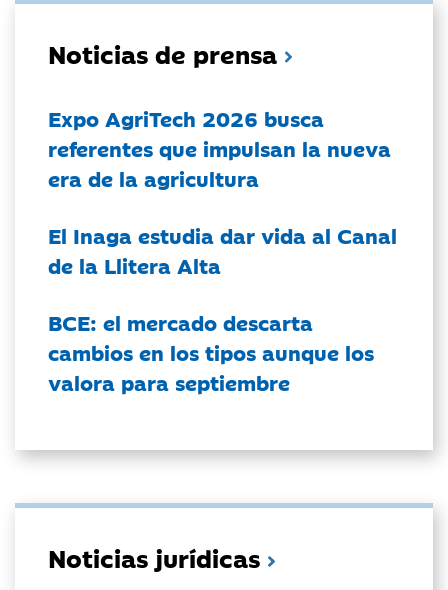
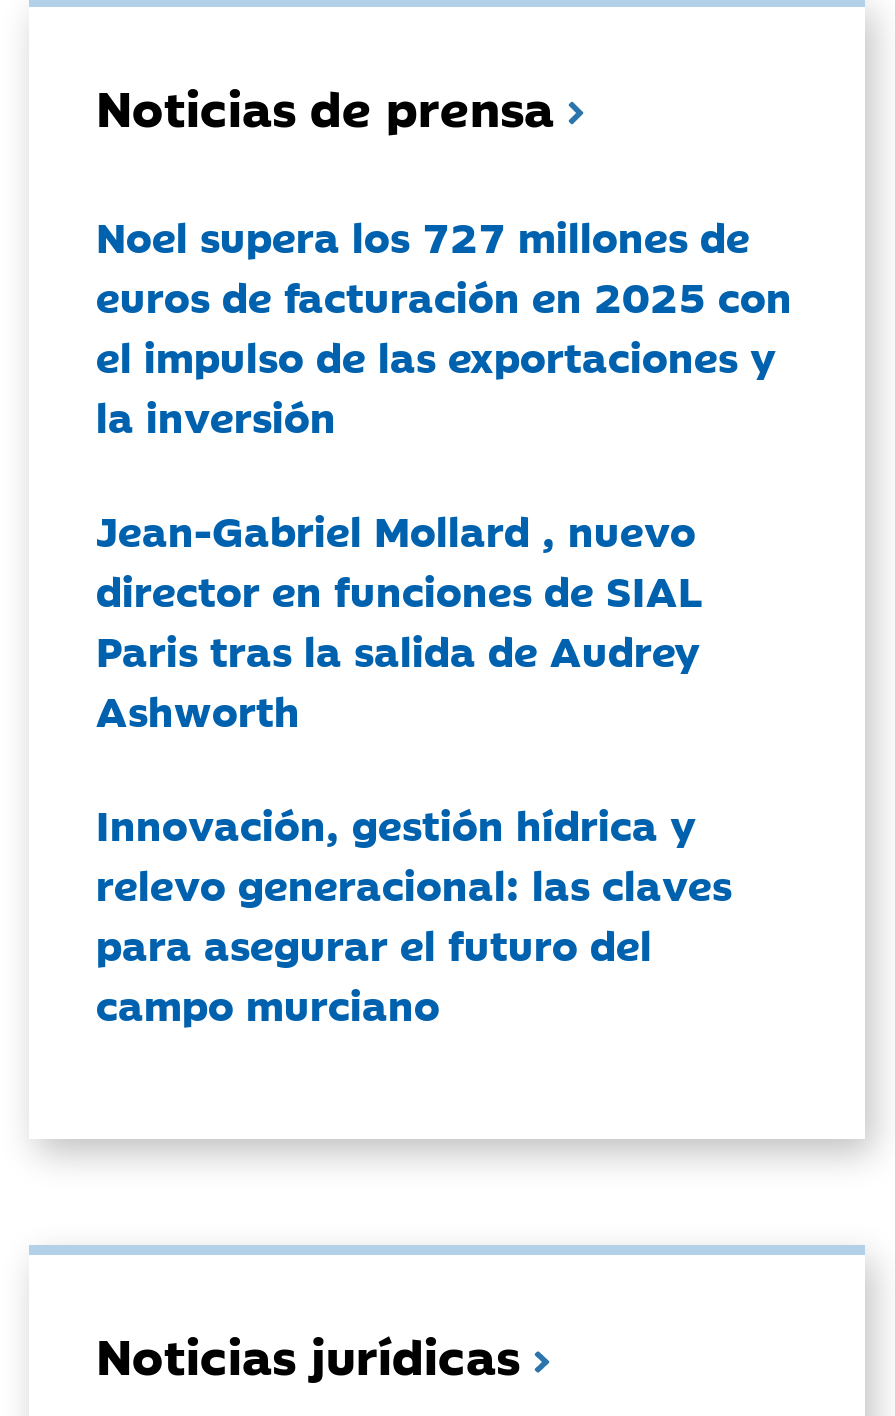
- Expo AgriTech 2026 busca
- referentes que impulsan la nueva
- era de la agricultura
+ Noel supera los 727 millones de
+ euros de facturación en 2025 con
+ el impulso de las exportaciones y
+ la inversión

- El Inaga estudia dar vida al Canal
- de la Llitera Alta
+ Jean-Gabriel Mollard , nuevo
+ director en funciones de SIAL
+ Paris tras la salida de Audrey
+ Ashworth

- BCE: el mercado descarta
- cambios en los tipos aunque los
- valora para septiembre
+ Innovación, gestión hídrica y
+ relevo generacional: las claves
+ para asegurar el futuro del
+ campo murciano
